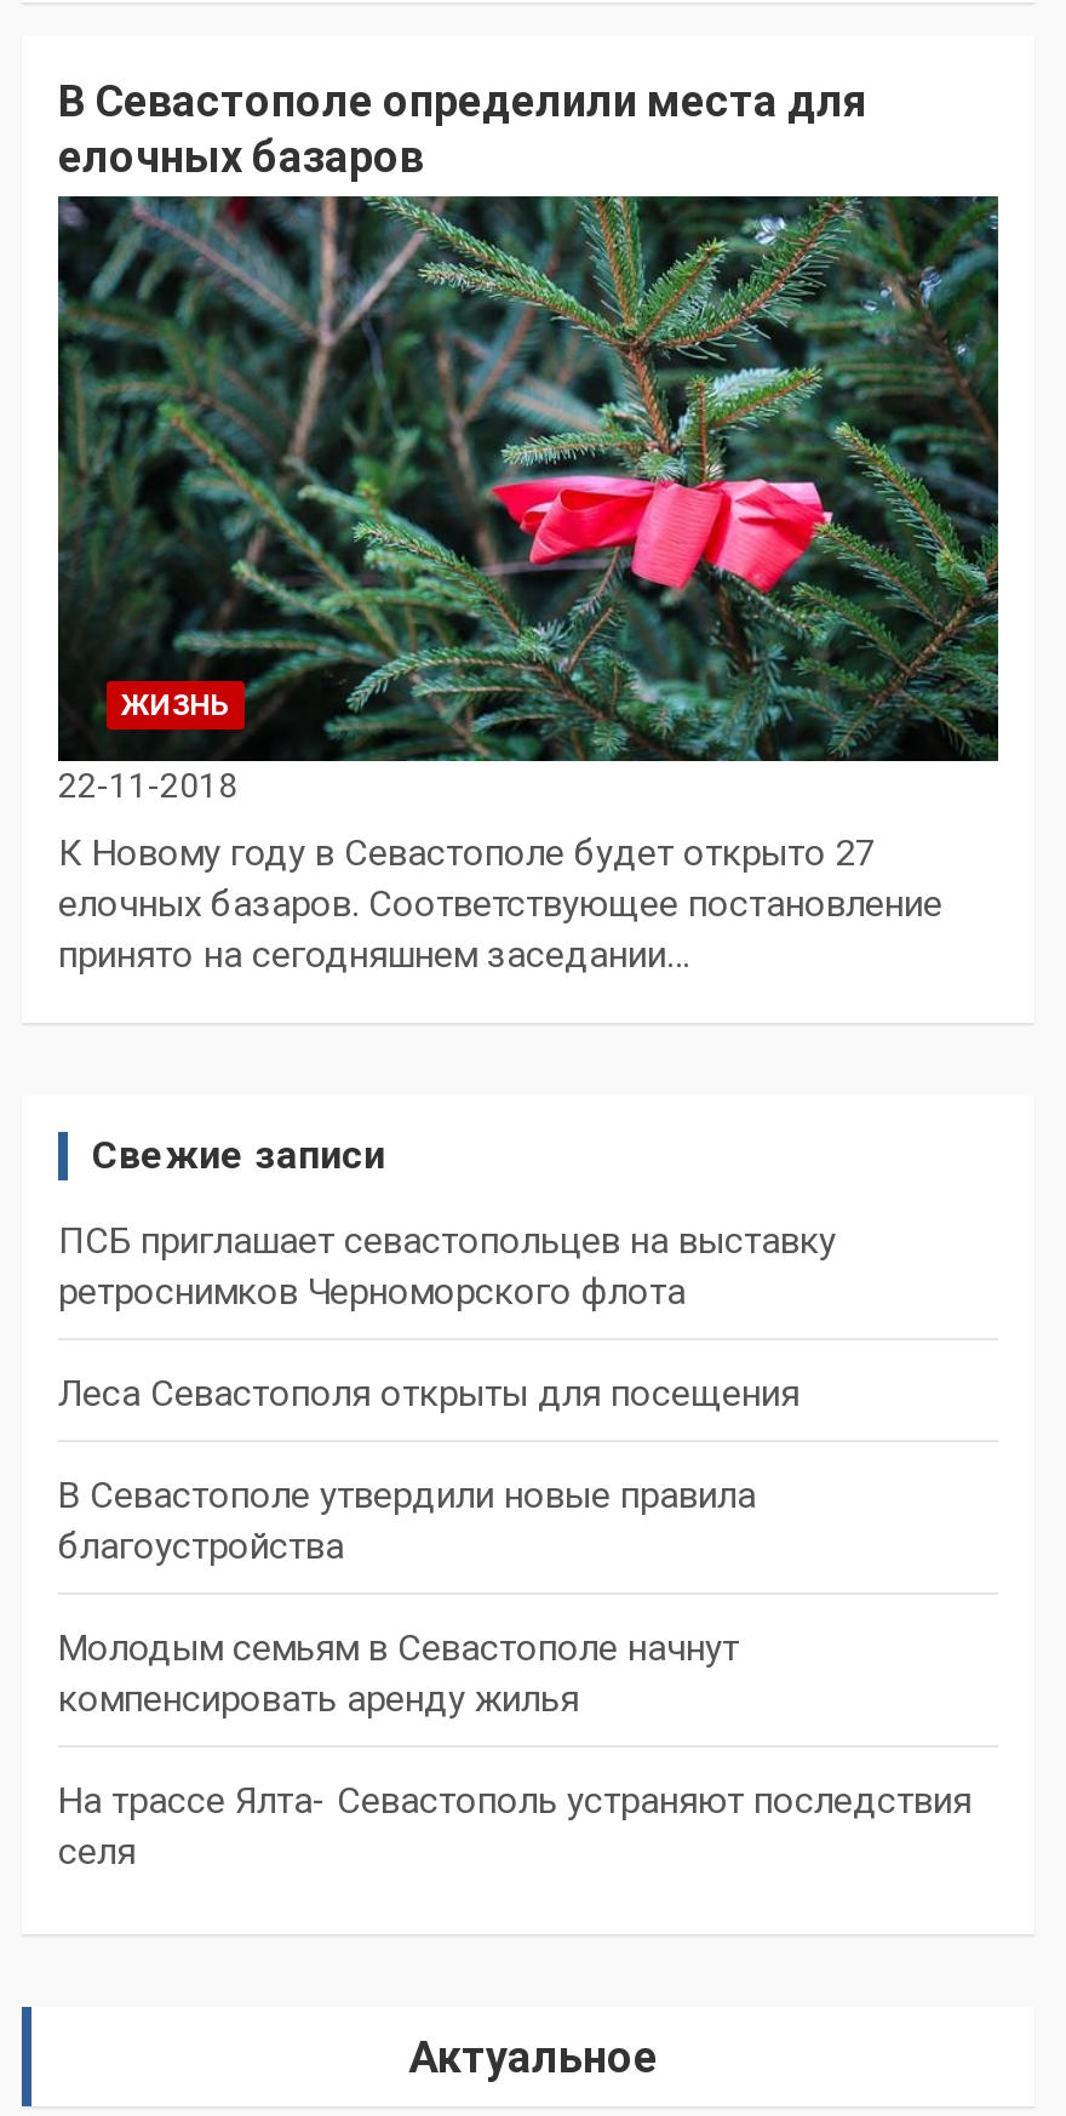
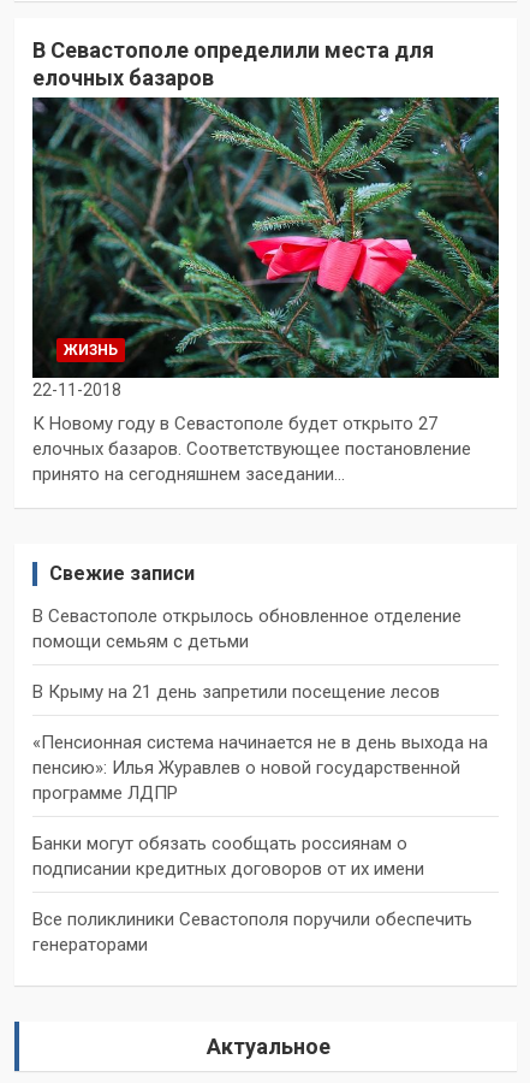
- ПСБ приглашает севастопольцев на выставку
- ретроснимков Черноморского флота
+ В Севастополе открылось обновленное отделение
+ помощи семьям с детьми

- Леса Севастополя открыты для посещения
+ В Крыму на 21 день запретили посещение лесов

- В Севастополе утвердили новые правила
- благоустройства
+ «Пенсионная система начинается не в день выхода на
+ пенсию»: Илья Журавлев о новой государственной
+ программе ЛДПР

- Молодым семьям в Севастополе начнут
- компенсировать аренду жилья
+ Банки могут обязать сообщать россиянам о
+ подписании кредитных договоров от их имени

- На трассе Ялта- Севастополь устраняют последствия
- селя
+ Все поликлиники Севастополя поручили обеспечить
+ генераторами
